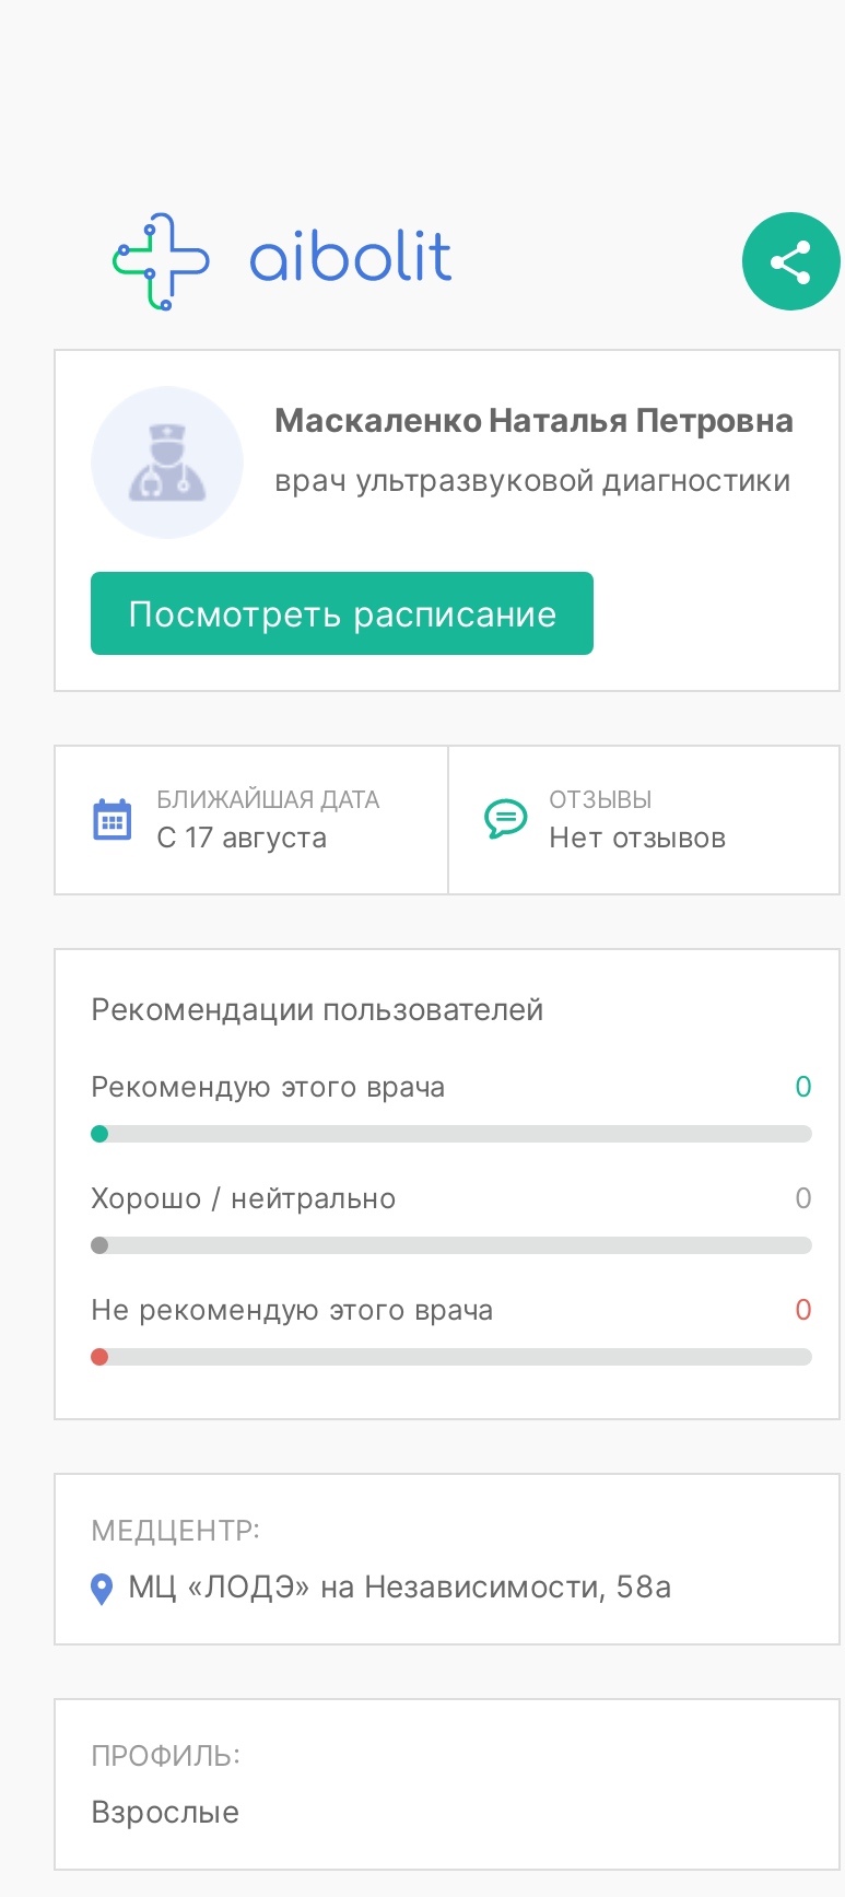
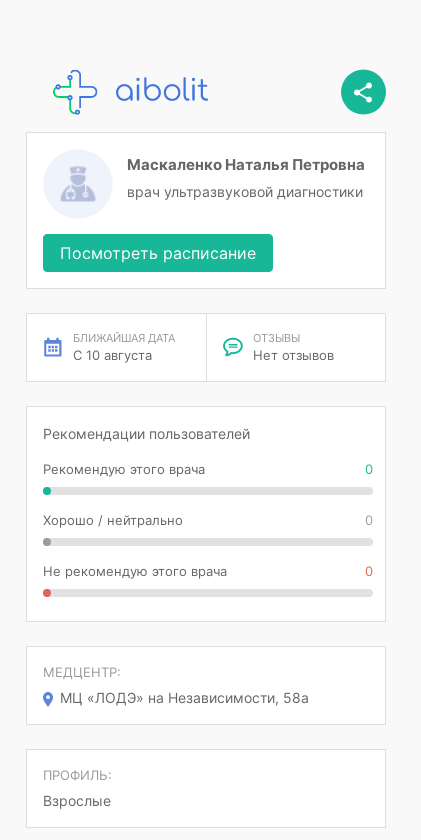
- С 17 августа
+ С 10 августа
